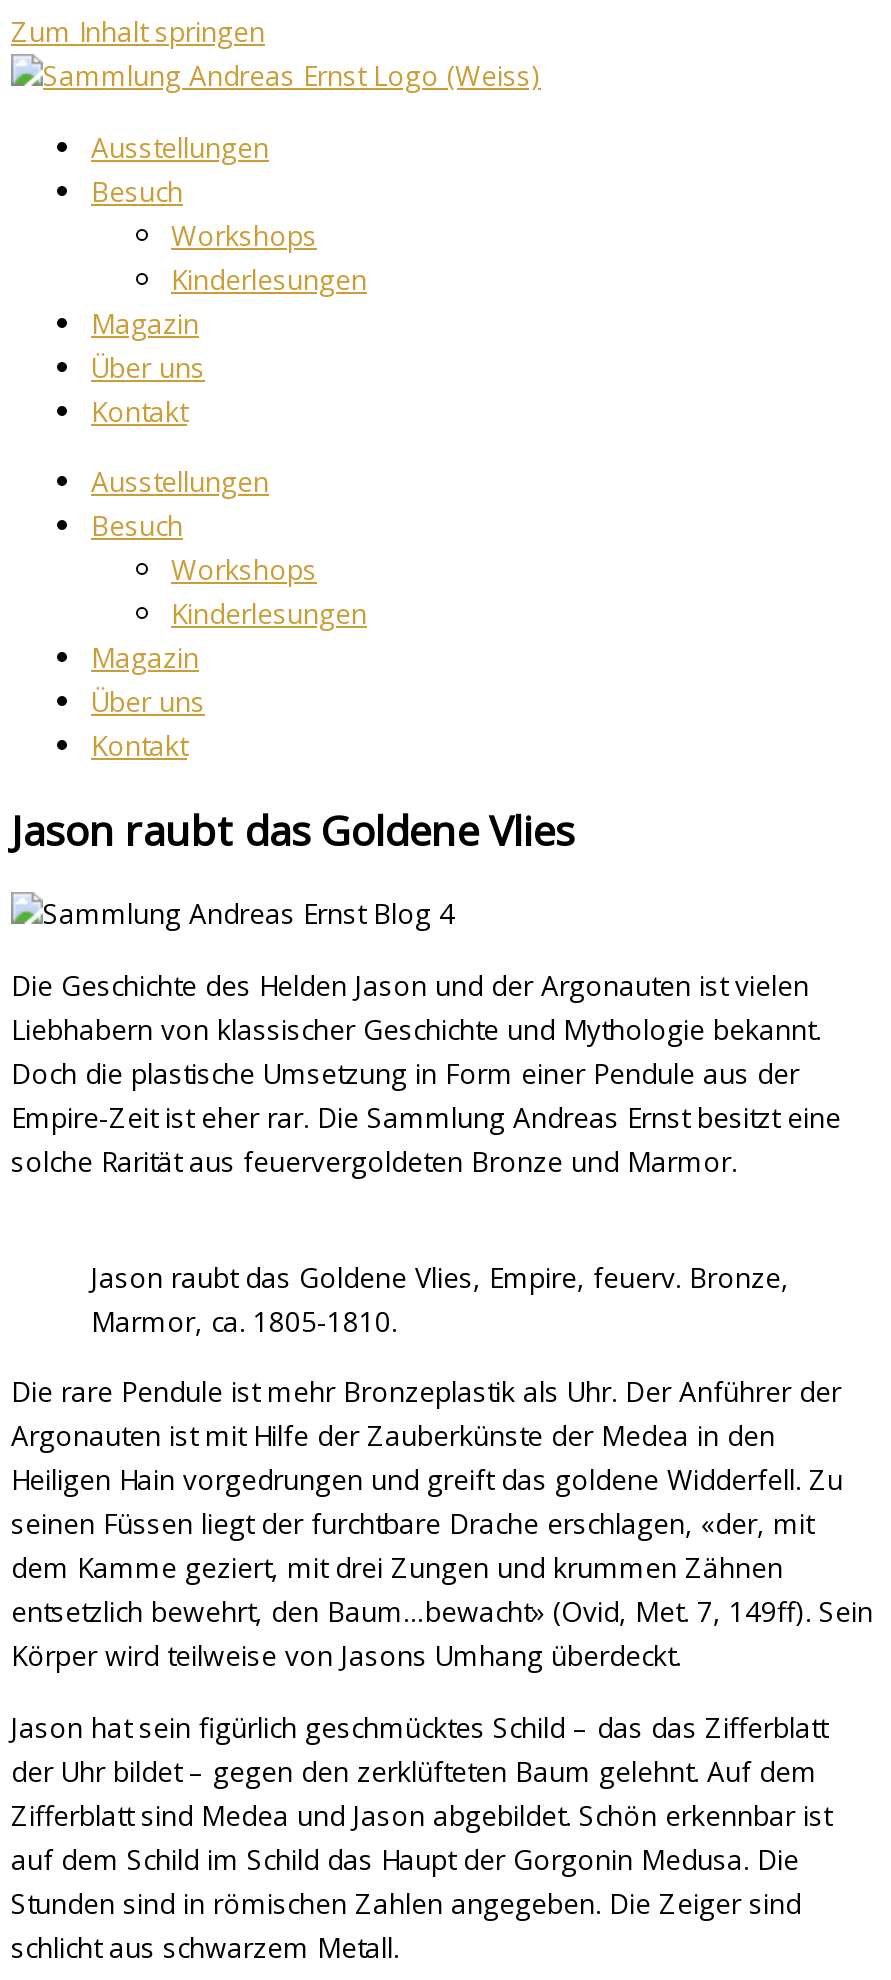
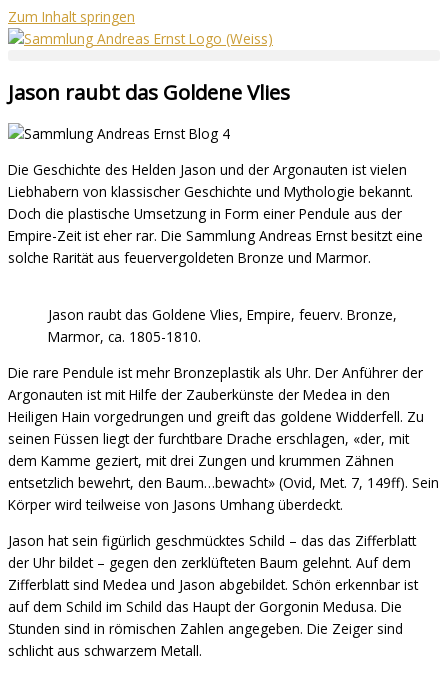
- Ausstellungen
- Besuch
- Workshops
- Kinderlesungen
- Magazin
- Über uns
- Kontakt
- Ausstellungen
- Besuch
- Workshops
- Kinderlesungen
- Magazin
- Über uns
- Kontakt
